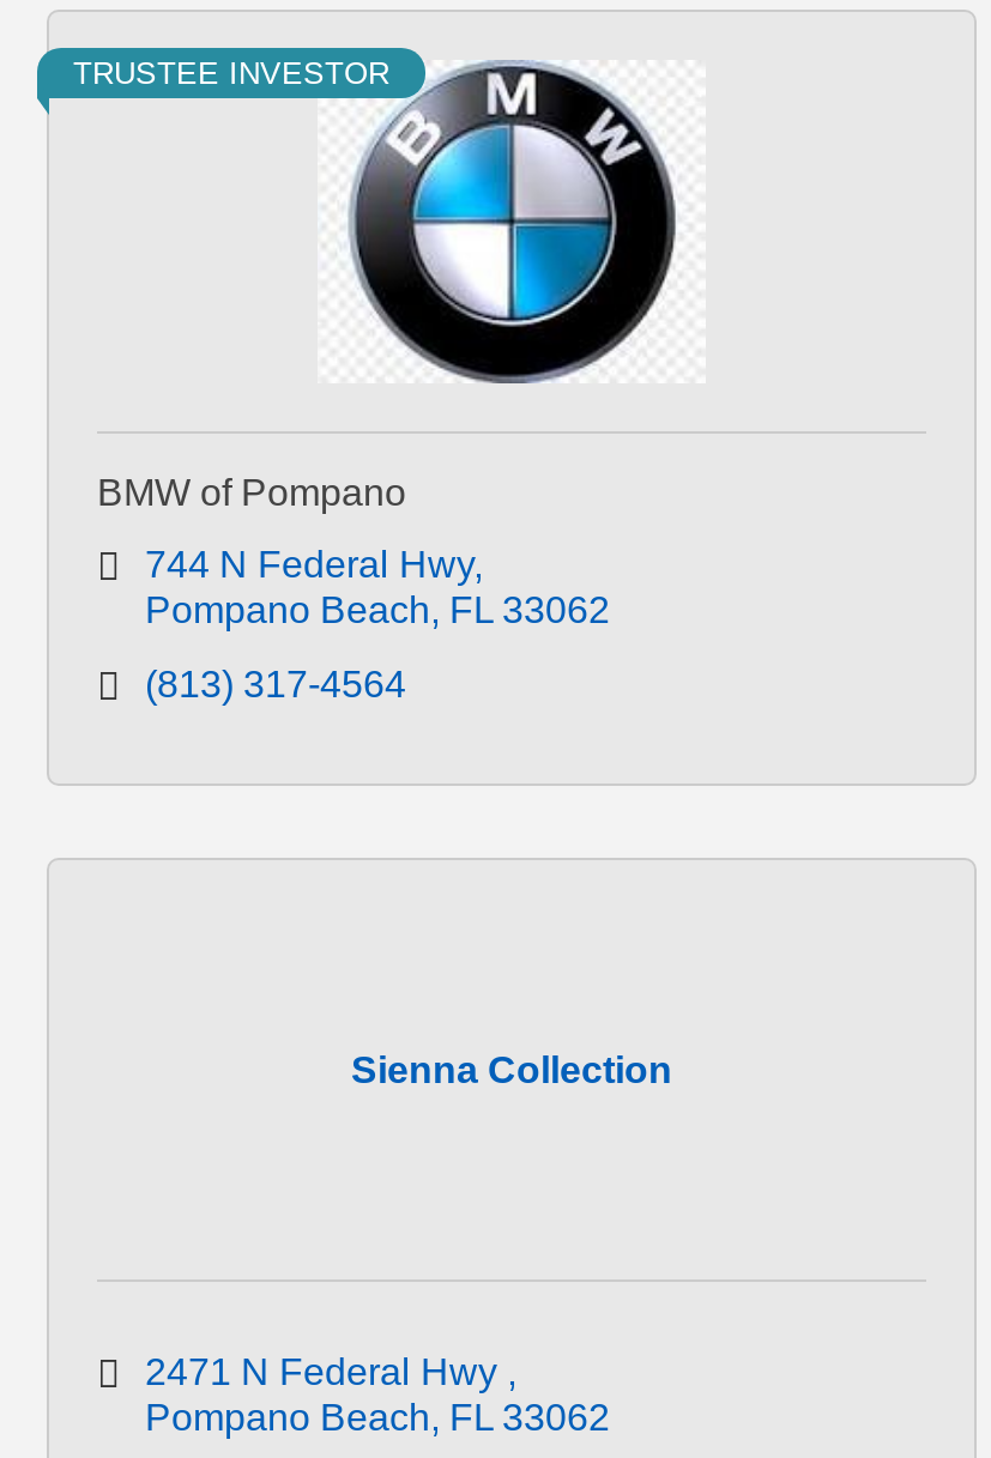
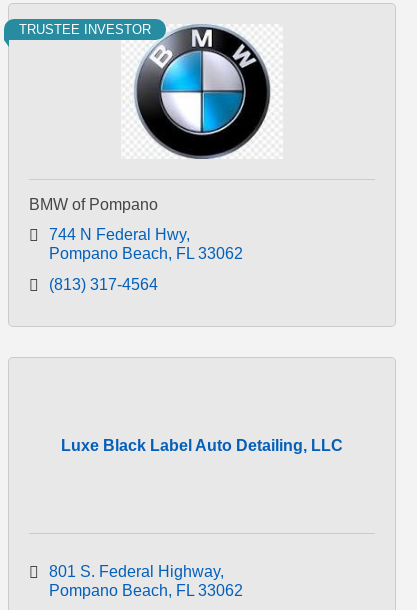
- Sienna Collection
+ Luxe Black Label Auto Detailing, LLC

- 2471 N Federal Hwy
+ 801 S. Federal Highway
